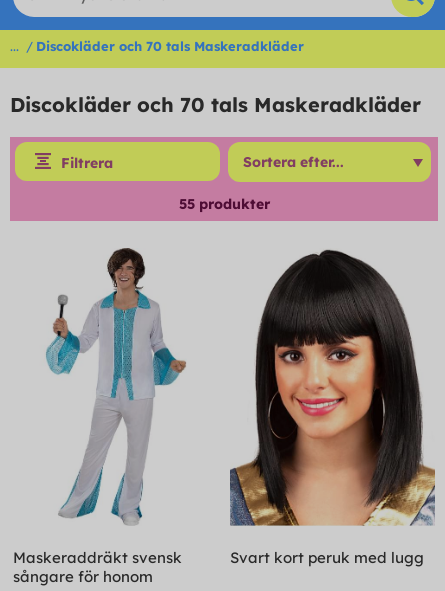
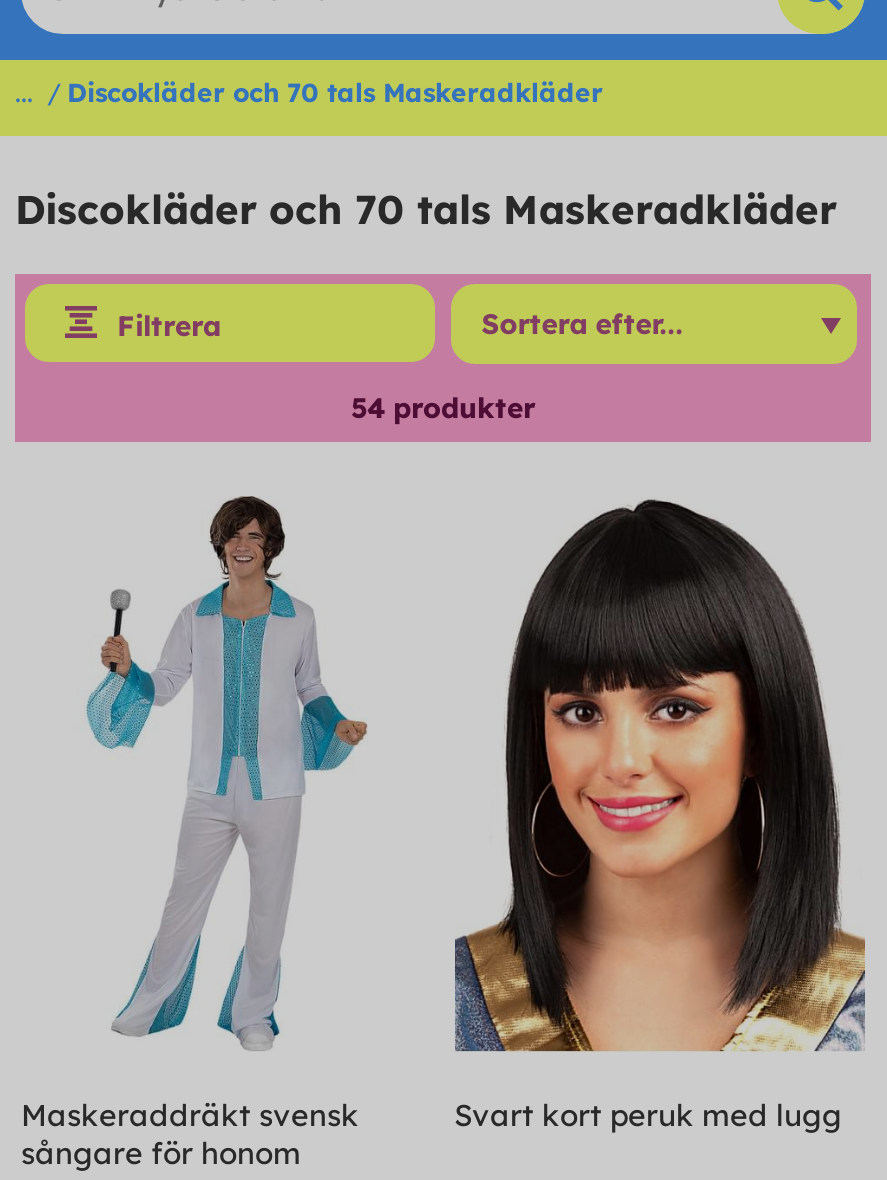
- 55 produkter
+ 54 produkter
